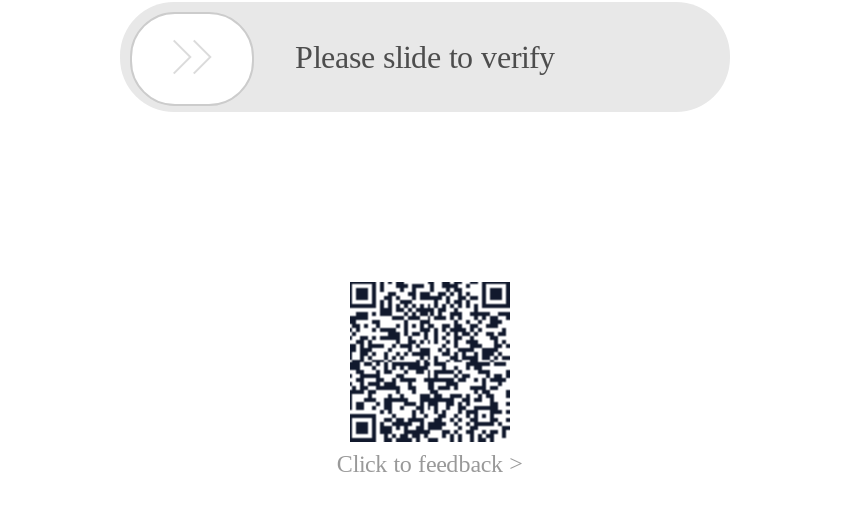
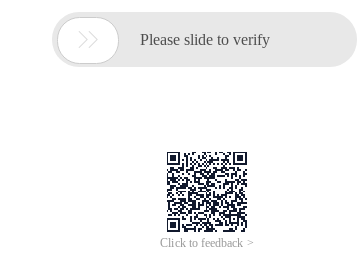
- [image]
+ [image]
